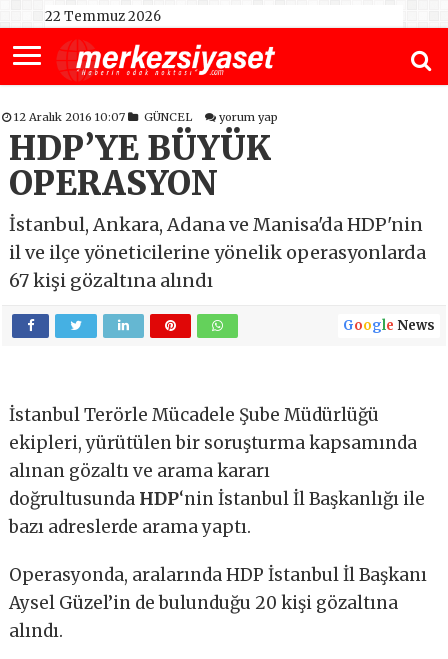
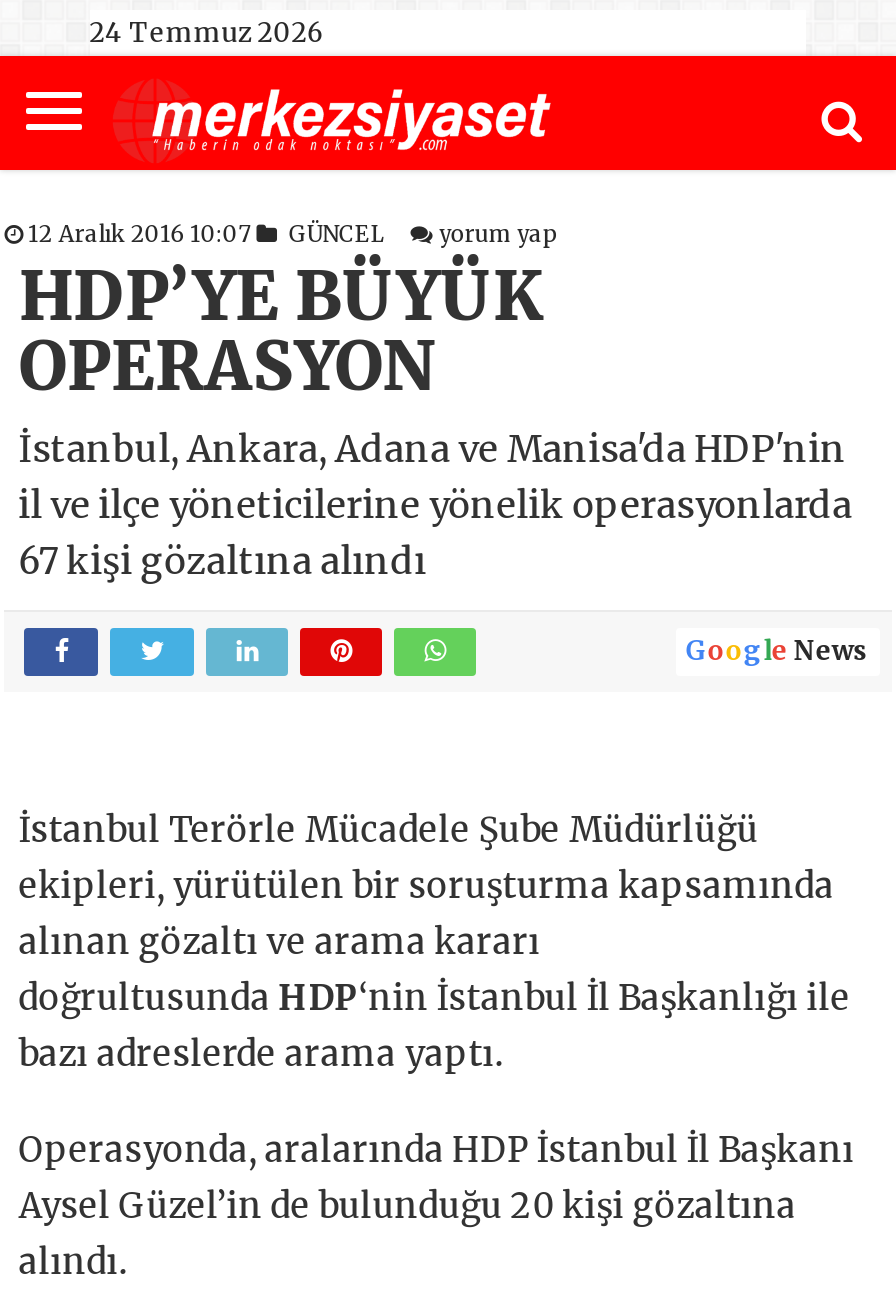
- 22 Temmuz 2026
+ 24 Temmuz 2026
